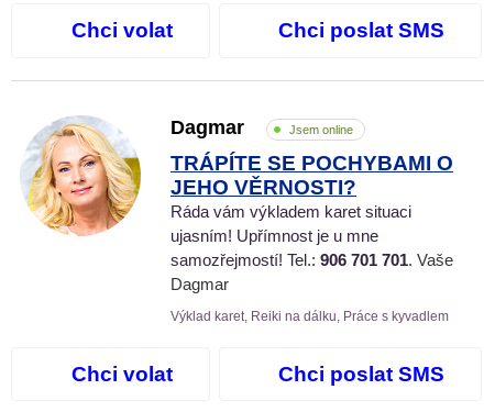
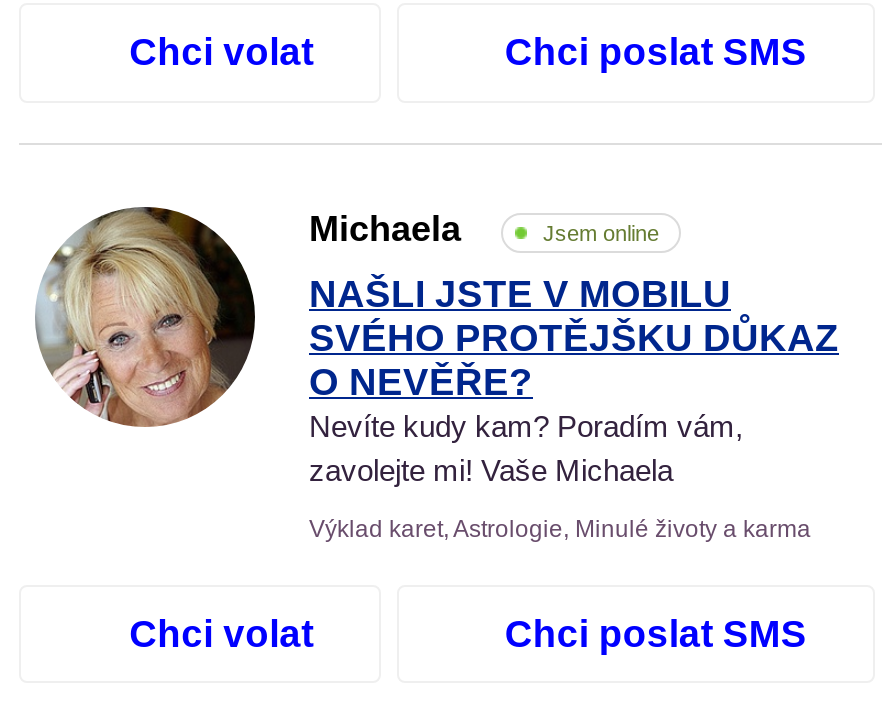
- [image]
- Dagmar
+ [image]
+ Michaela

- TRÁPÍTE SE POCHYBAMI O
- JEHO VĚRNOSTI?
- Ráda vám výkladem karet situaci
- ujasním! Upřímnost je u mne
- samozřejmostí! Tel.: 906 701 701. Vaše
- Dagmar
+ NAŠLI JSTE V MOBILU
+ SVÉHO PROTĚJŠKU DŮKAZ
+ O NEVĚŘE?
+ Nevíte kudy kam? Poradím vám,
+ zavolejte mi! Vaše Michaela

- Výklad karet, Reiki na dálku, Práce s kyvadlem
+ Výklad karet, Astrologie, Minulé životy a karma
